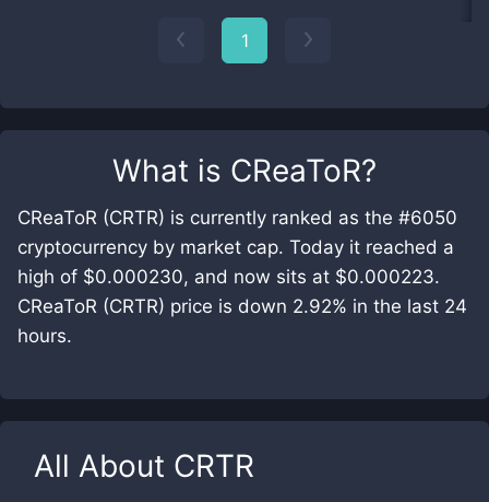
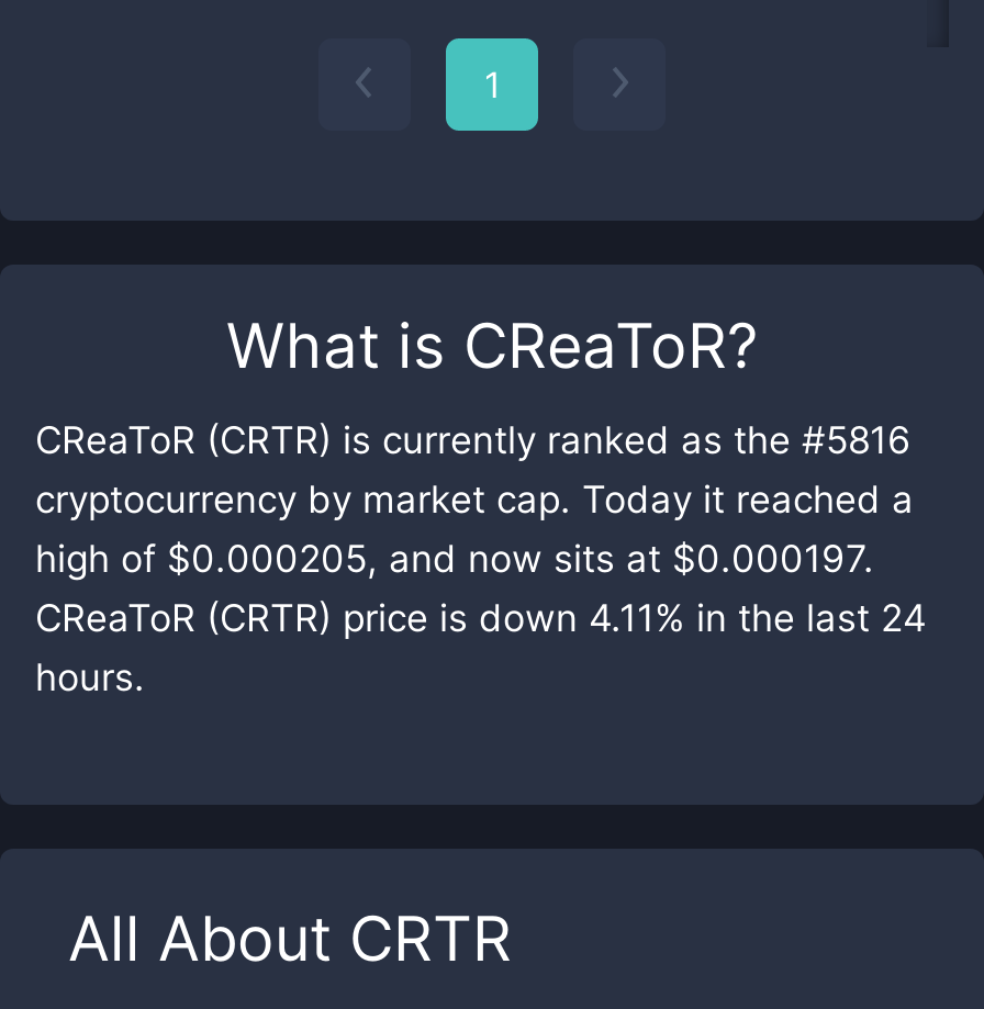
- CReaToR (CRTR) is currently ranked as the #6050
+ CReaToR (CRTR) is currently ranked as the #5816

- high of $0.000230, and now sits at $0.000223.
+ high of $0.000205, and now sits at $0.000197.

- CReaToR (CRTR) price is down 2.92% in the last 24
+ CReaToR (CRTR) price is down 4.11% in the last 24
